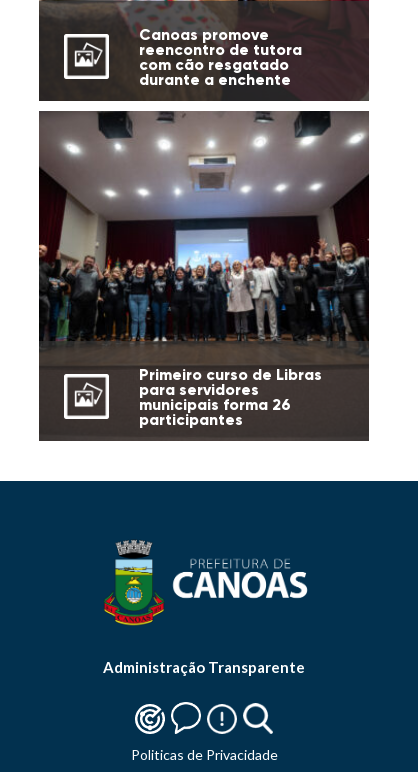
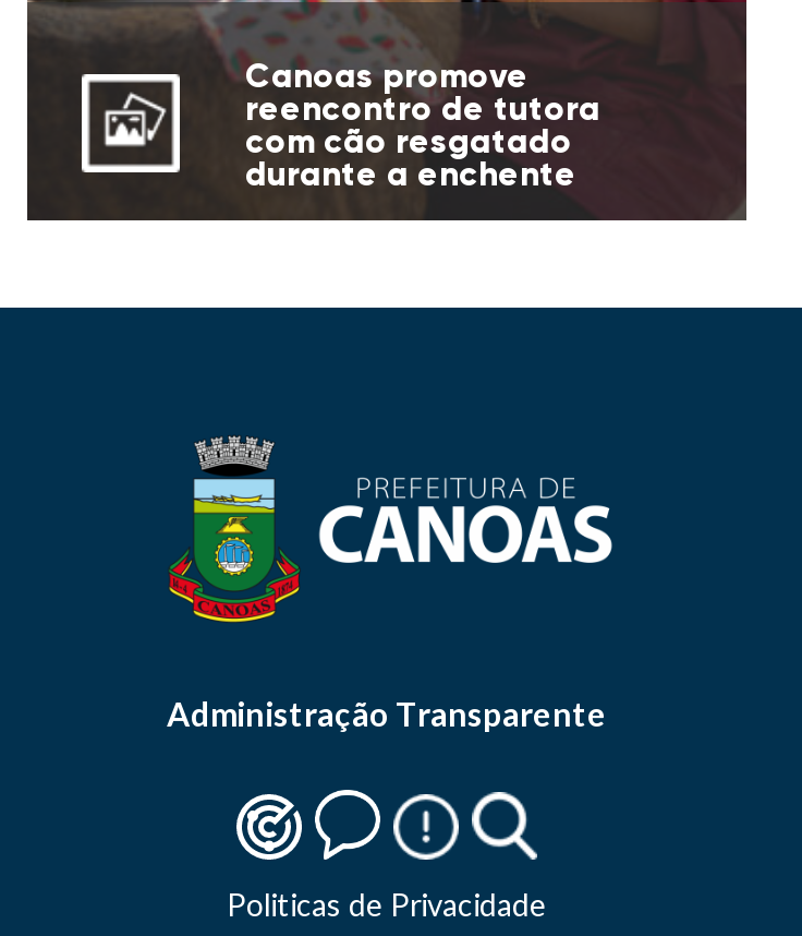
- [image]
- Primeiro curso de Libras
- para servidores
- municipais forma 26
- participantes
